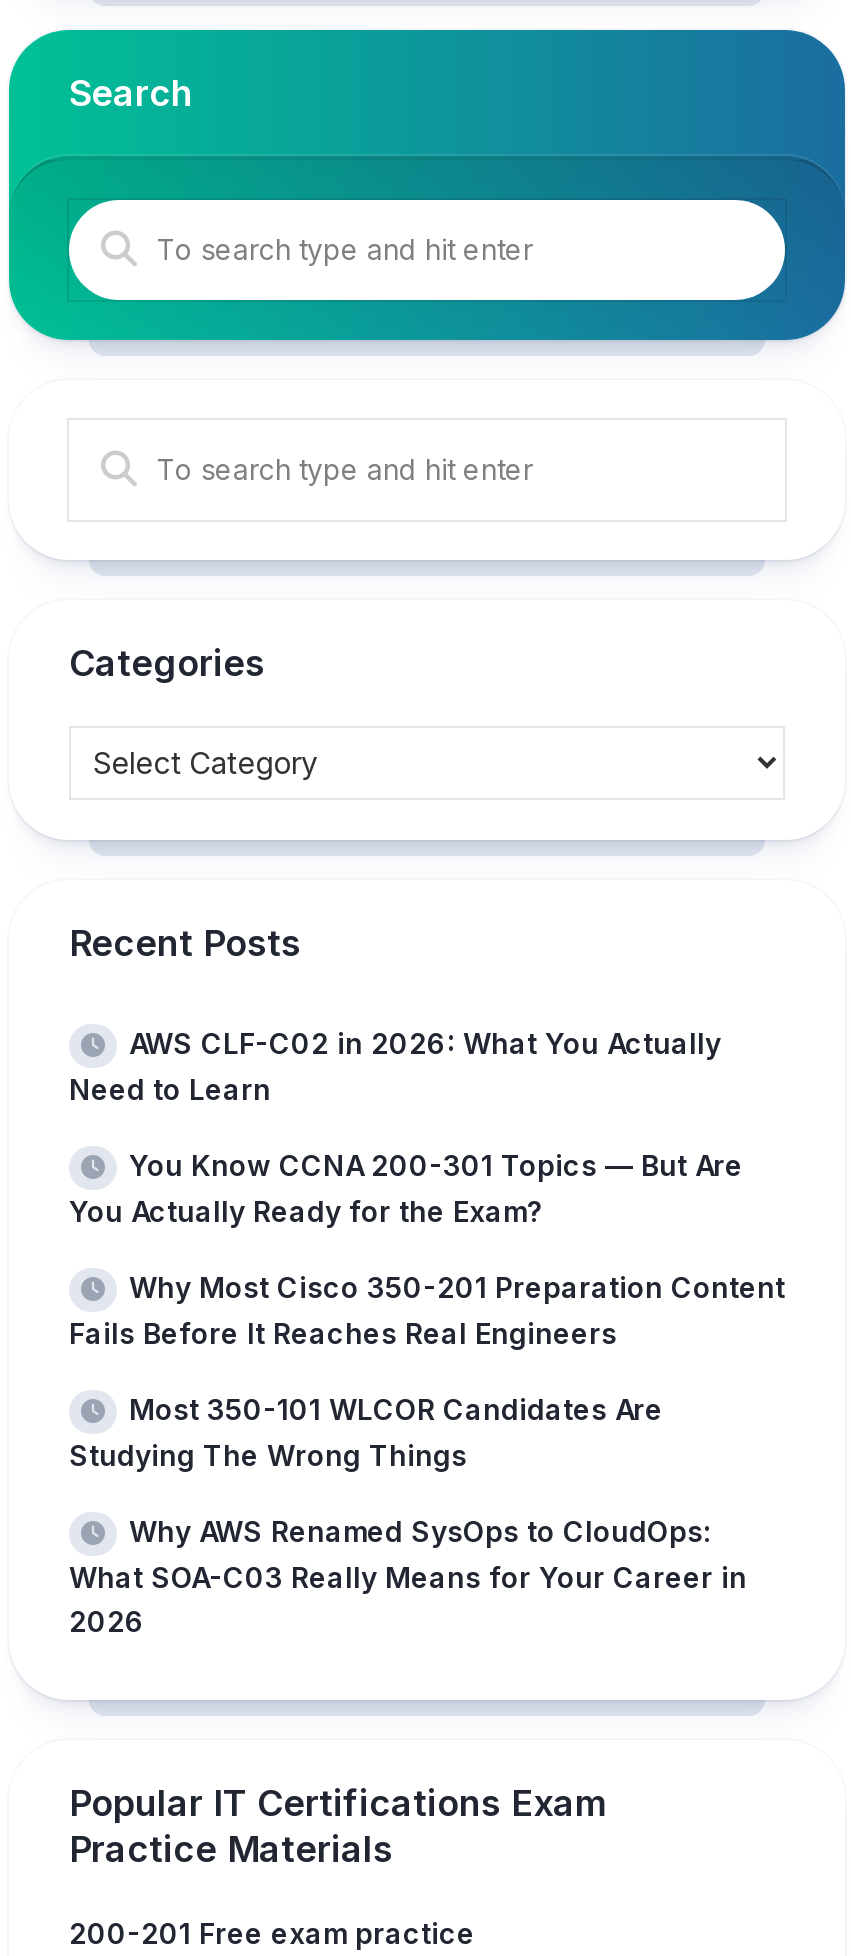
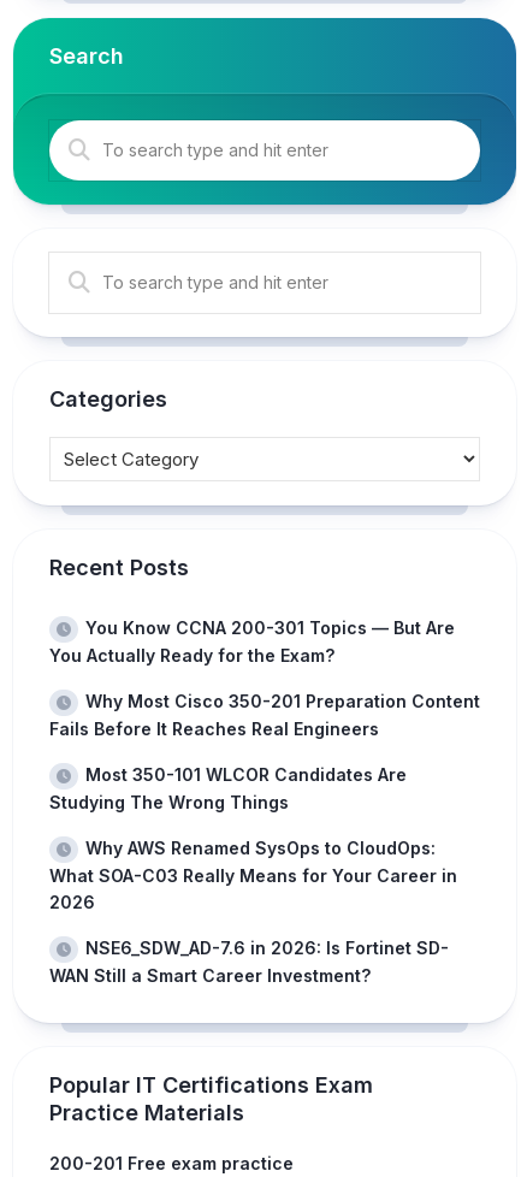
- AWS CLF-C02 in 2026: What You Actually
- Need to Learn

moved up: You Know CCNA 200-301 Topics — But Are | You Actually Ready for the Exam? | Why Most Cisco 350-201 Preparation Content | ... | What SOA-C03 Really Means for Your Career in | 2026

+ NSE6_SDW_AD-7.6 in 2026: Is Fortinet SD-
+ WAN Still a Smart Career Investment?
